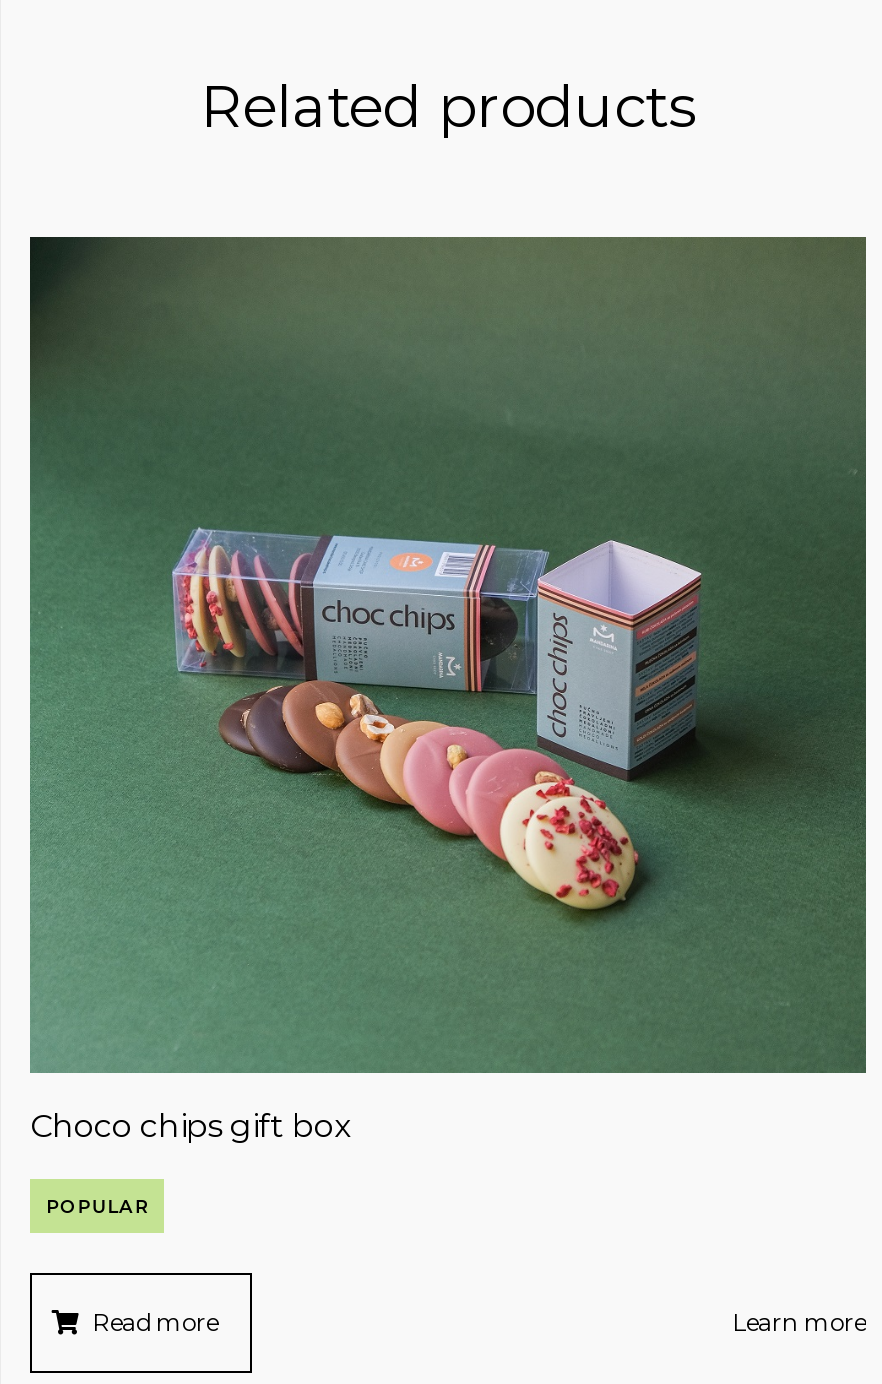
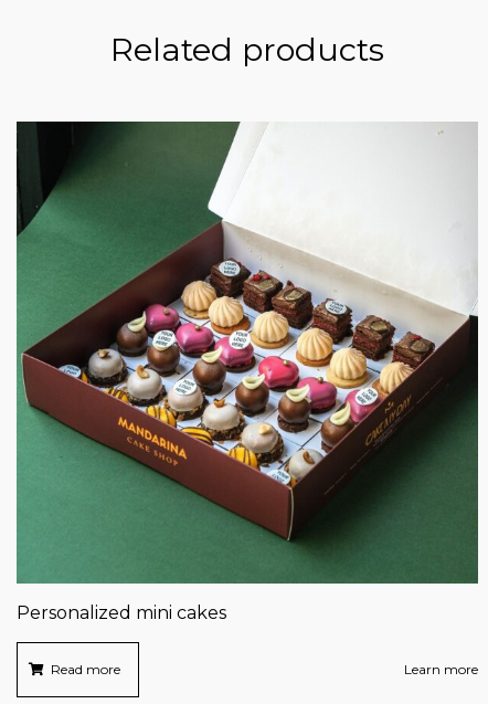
- [image]
- Choco chips gift box
- POPULAR
+ [image]
+ Personalized mini cakes
